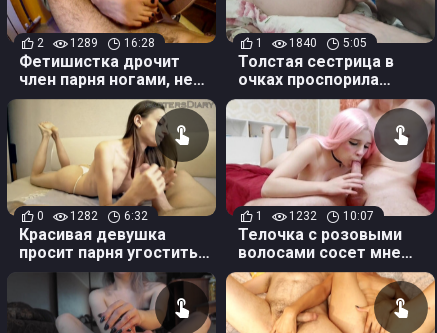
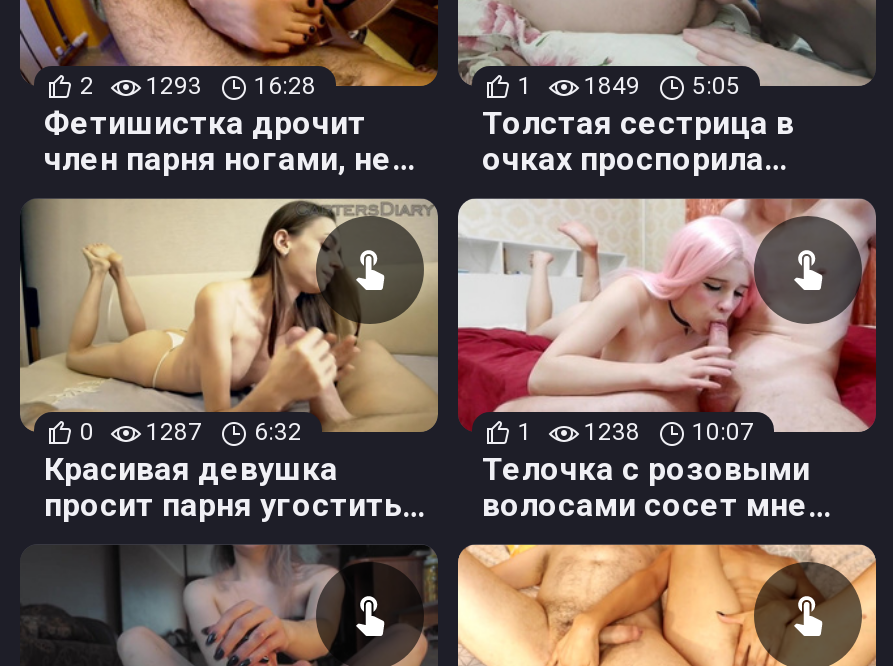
- 2 1289 16:28
+ 2 1293 16:28

- 1 1840 5:05
+ 1 1849 5:05

- 0 1282 6:32
+ 0 1287 6:32

- 1 1232 10:07
+ 1 1238 10:07
